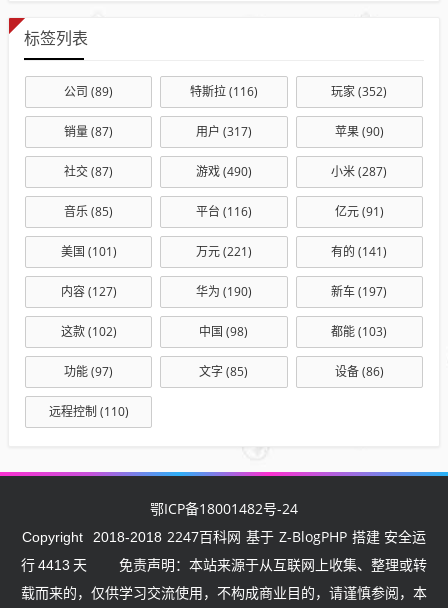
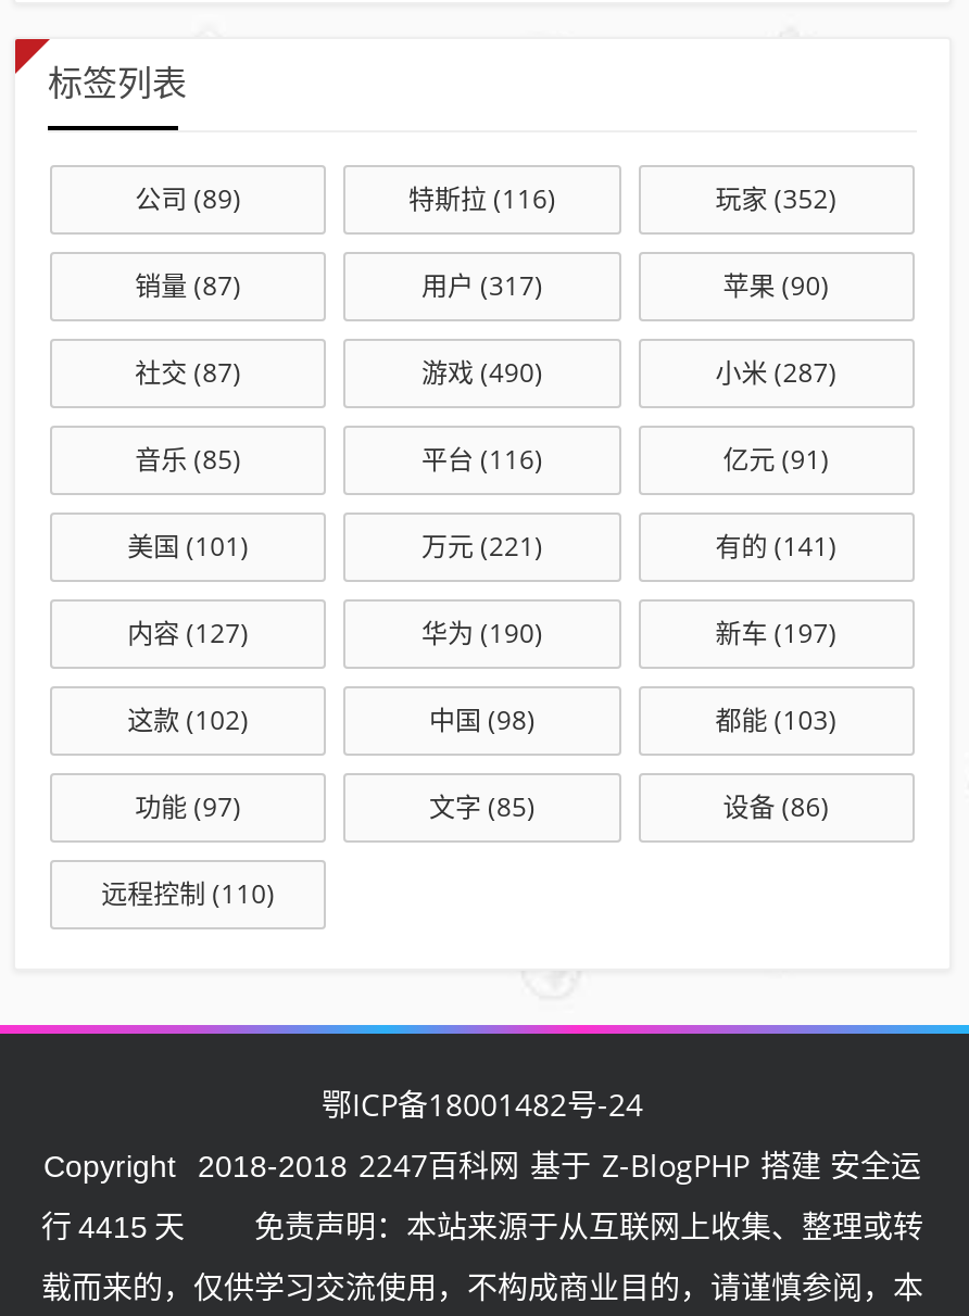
- 行 4413 天免责声明：本站来源于从互联网上收集、整理或转
+ 行 4415 天免责声明：本站来源于从互联网上收集、整理或转
